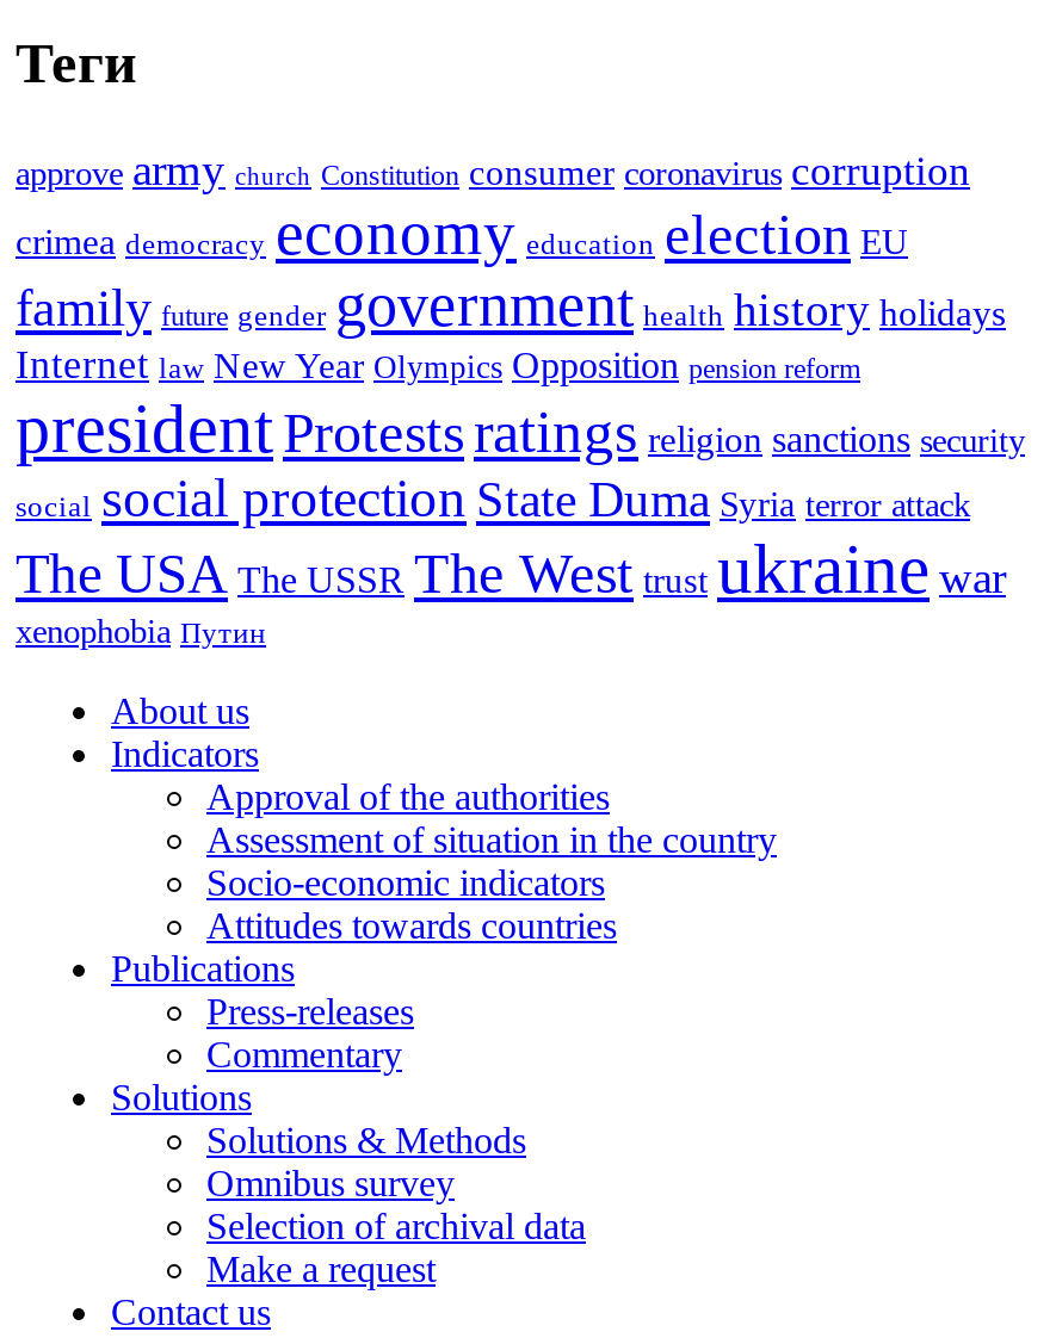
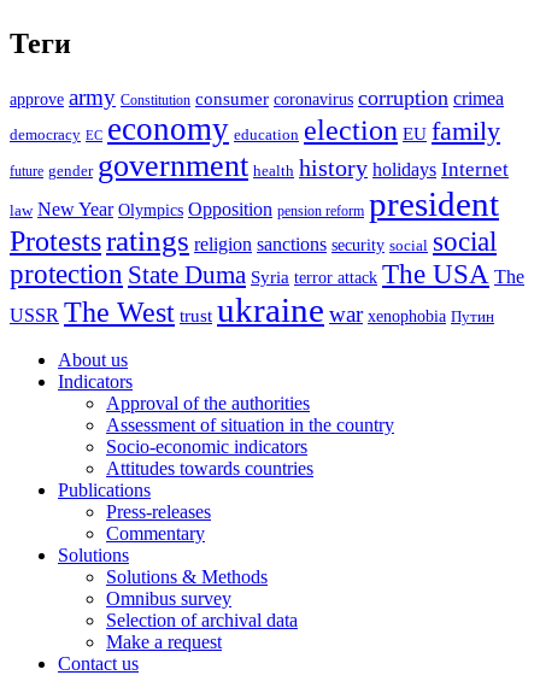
- approve army church Constitution consumer coronavirus corruption
- crimea democracy economy education election EU
- family future gender government health history holidays
- Internet law New Year Olympics Opposition pension reform
- president Protests ratings religion sanctions security
- social social protection State Duma Syria terror attack
- The USA The USSR The West trust ukraine war
- xenophobia Путин
+ approve army Constitution consumer coronavirus corruption crimea
+ democracy EC economy education election EU family
+ future gender government health history holidays Internet
+ law New Year Olympics Opposition pension reform president
+ Protests ratings religion sanctions security social social
+ protection State Duma Syria terror attack The USA The
+ USSR The West trust ukraine war xenophobia Путин
